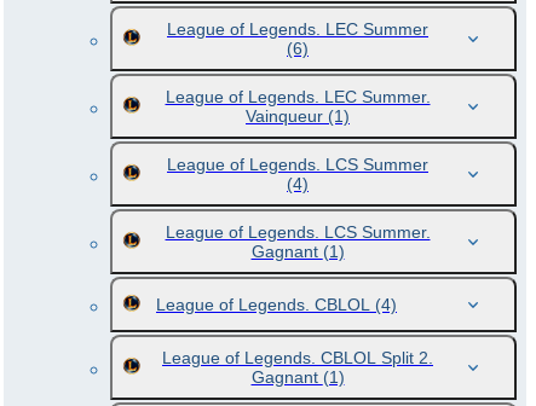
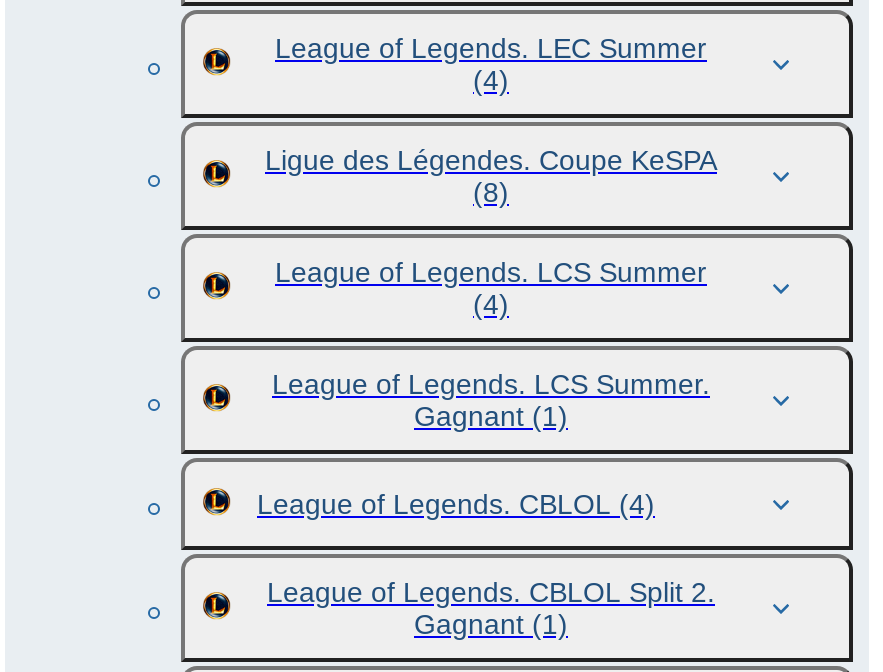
- (6)
+ (4)

- League of Legends. LEC Summer.
- Vainqueur (1)
+ Ligue des Légendes. Coupe KeSPA
+ (8)
